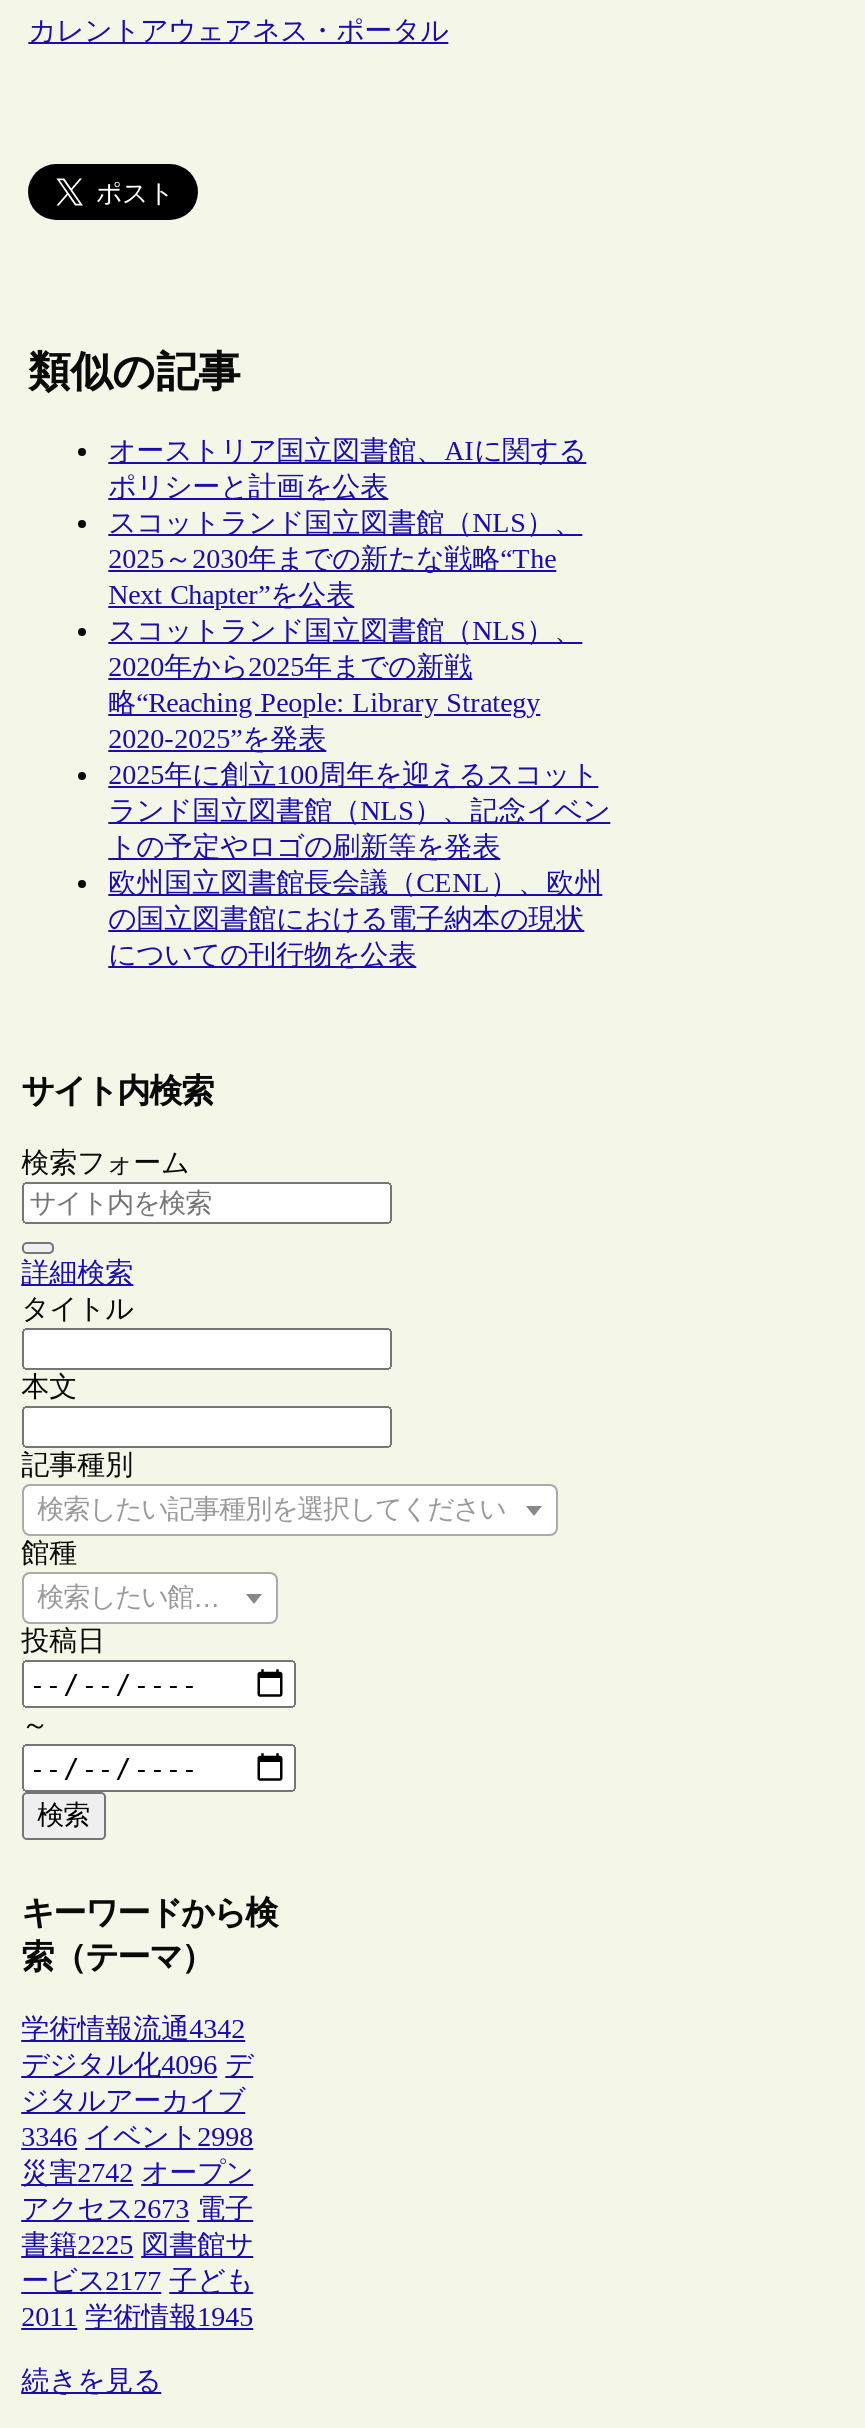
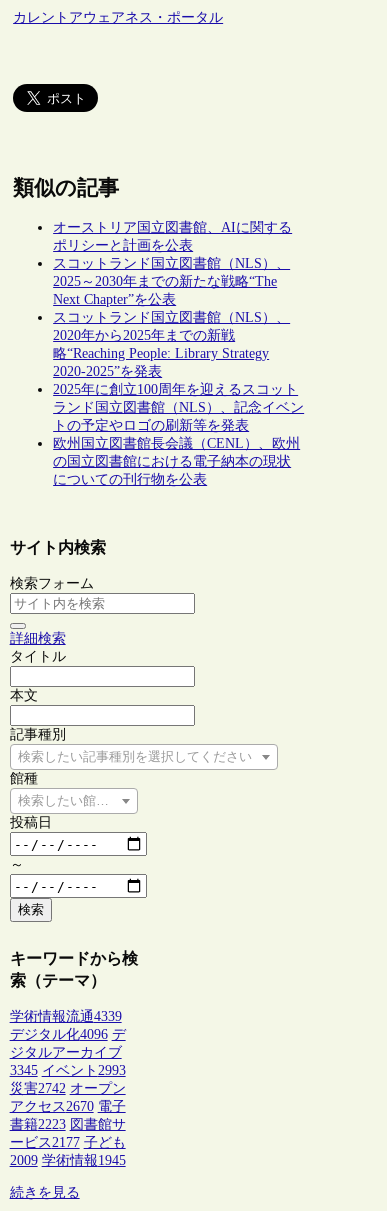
- 学術情報流通4342
+ 学術情報流通4339

- 3346 イベント2998
+ 3345 イベント2993

- アクセス2673 電子
+ アクセス2670 電子

- 書籍2225 図書館サ
+ 書籍2223 図書館サ

- 2011 学術情報1945
+ 2009 学術情報1945
